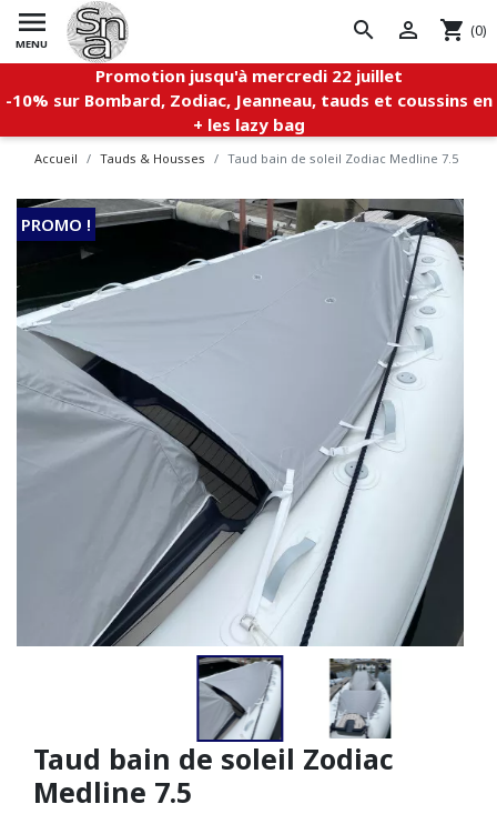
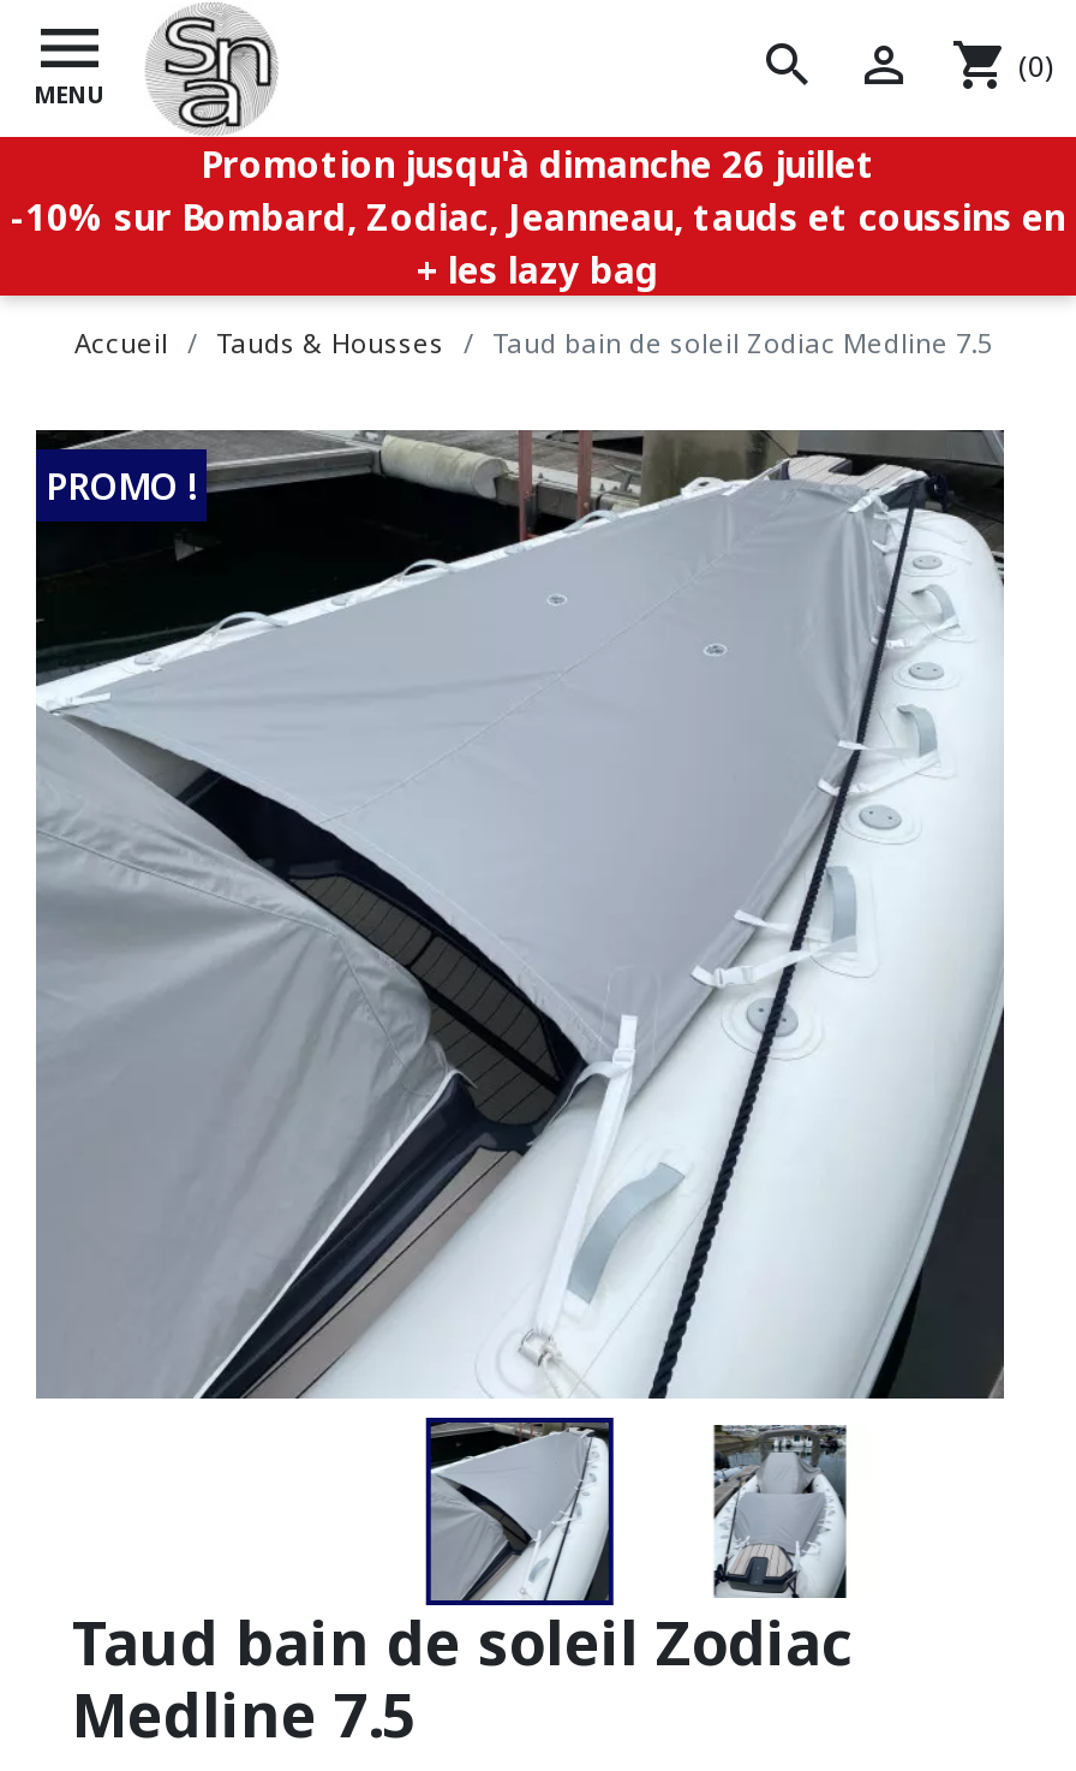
- Promotion jusqu'à mercredi 22 juillet
+ Promotion jusqu'à dimanche 26 juillet
